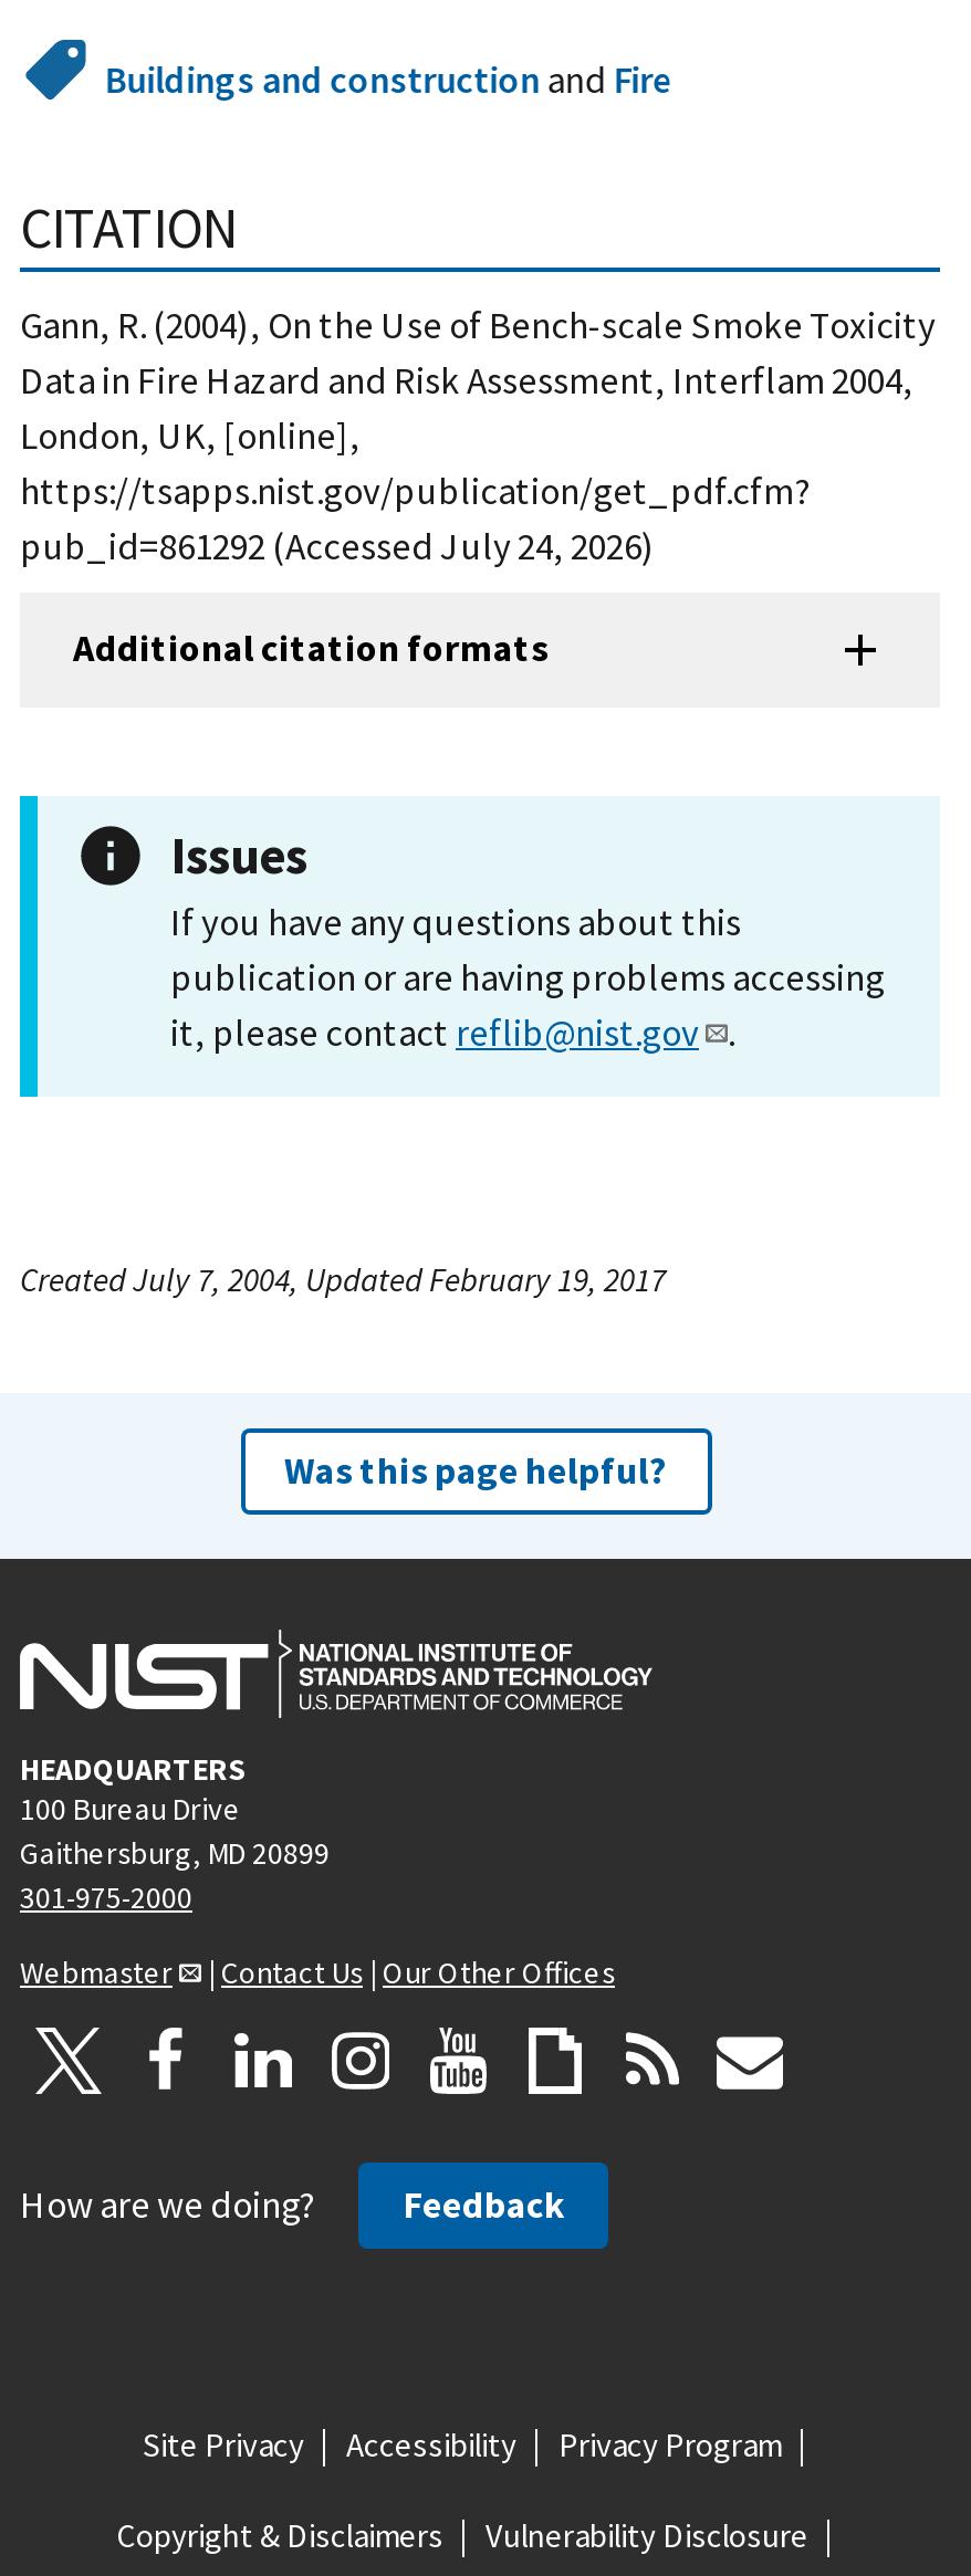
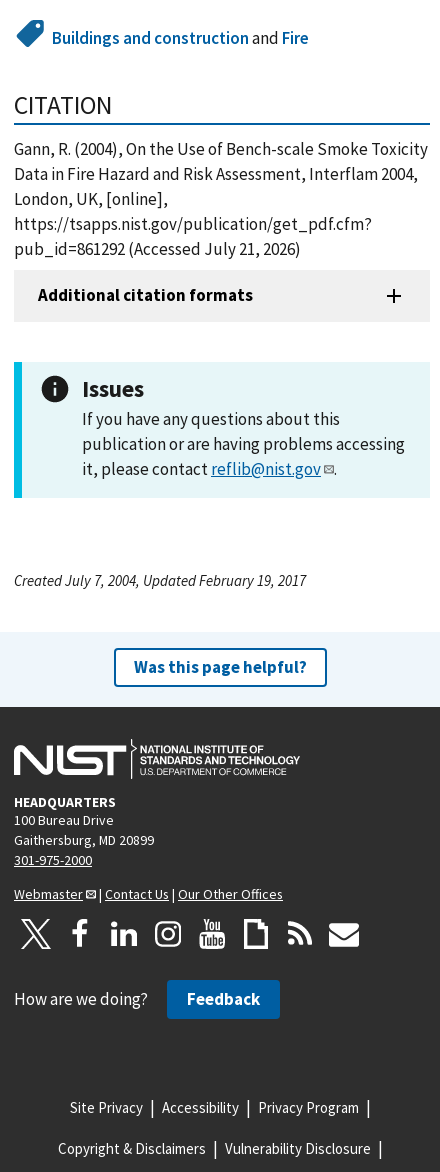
- pub_id=861292 (Accessed July 24, 2026)
+ pub_id=861292 (Accessed July 21, 2026)
